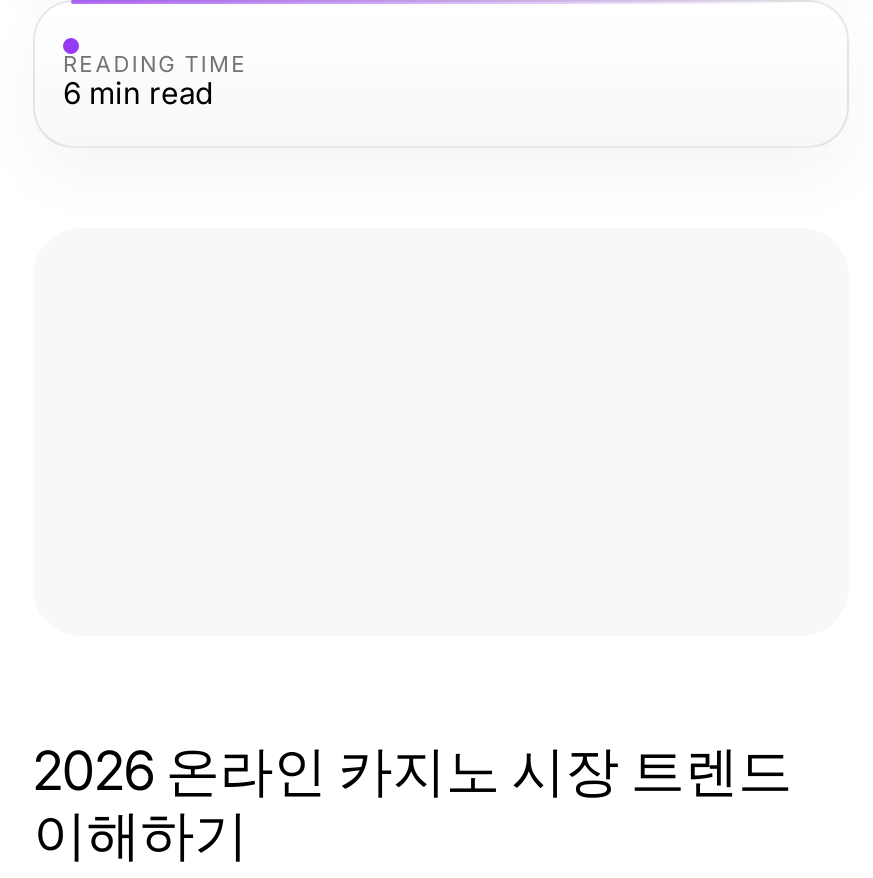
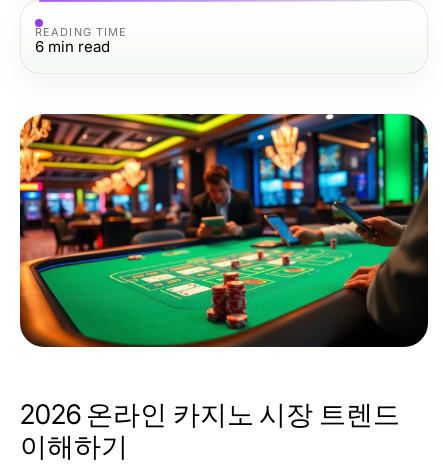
+ [image]
